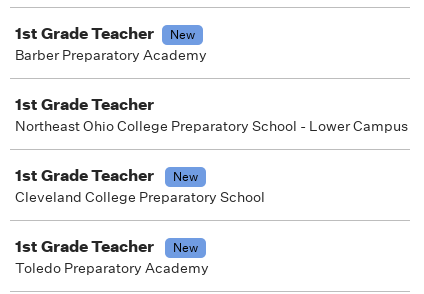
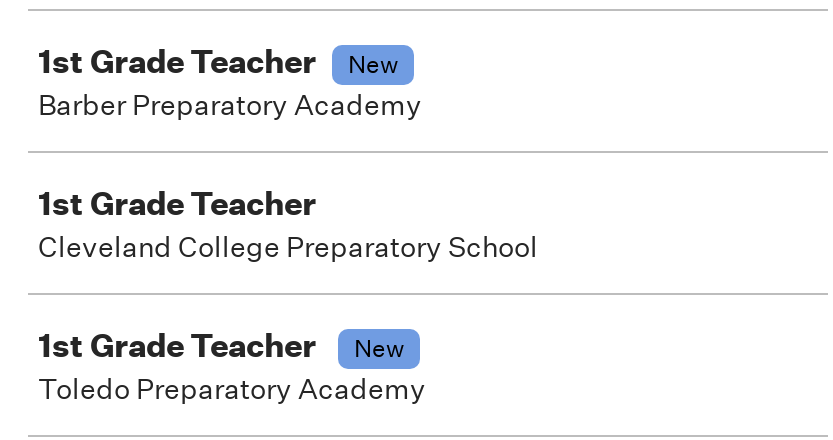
- Northeast Ohio College Preparatory School - Lower Campus
- 1st Grade Teacher
- New
